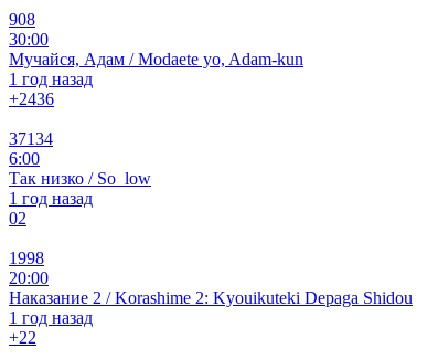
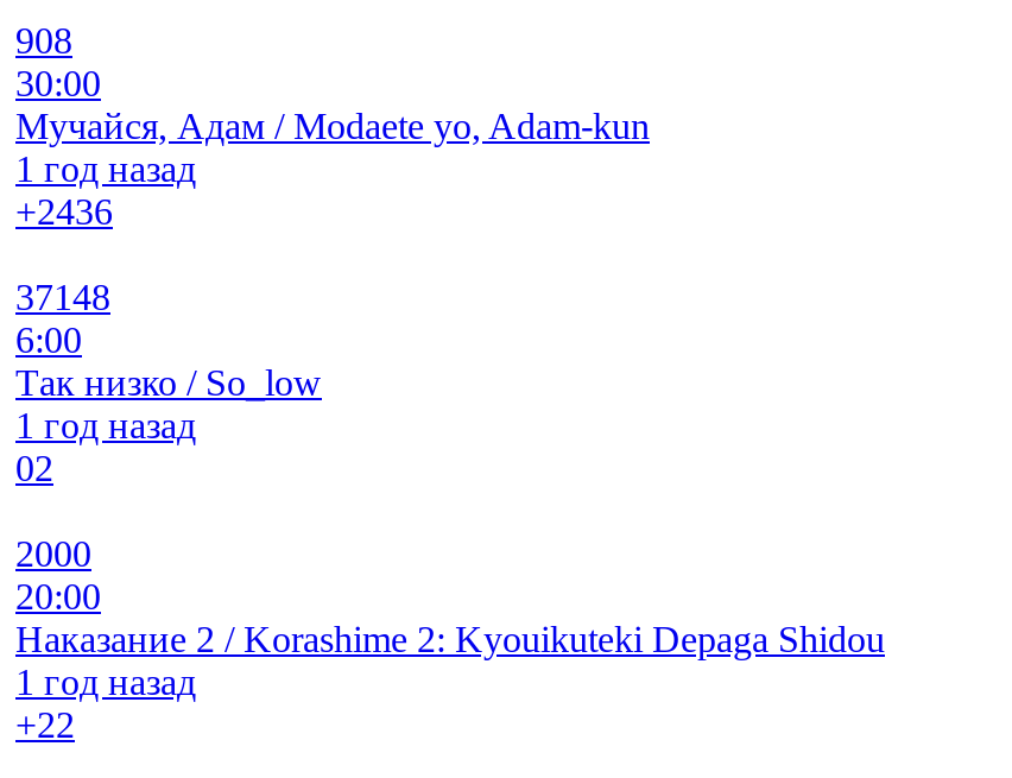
- 37134
+ 37148

- 1998
+ 2000
